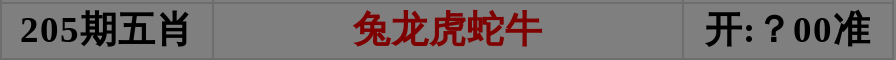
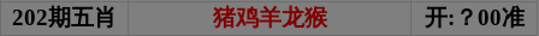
- 205期五肖
- 兔龙虎蛇牛
+ 202期五肖
+ 猪鸡羊龙猴
